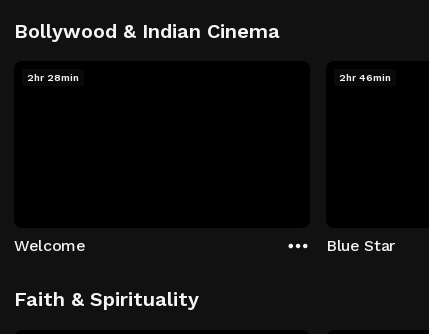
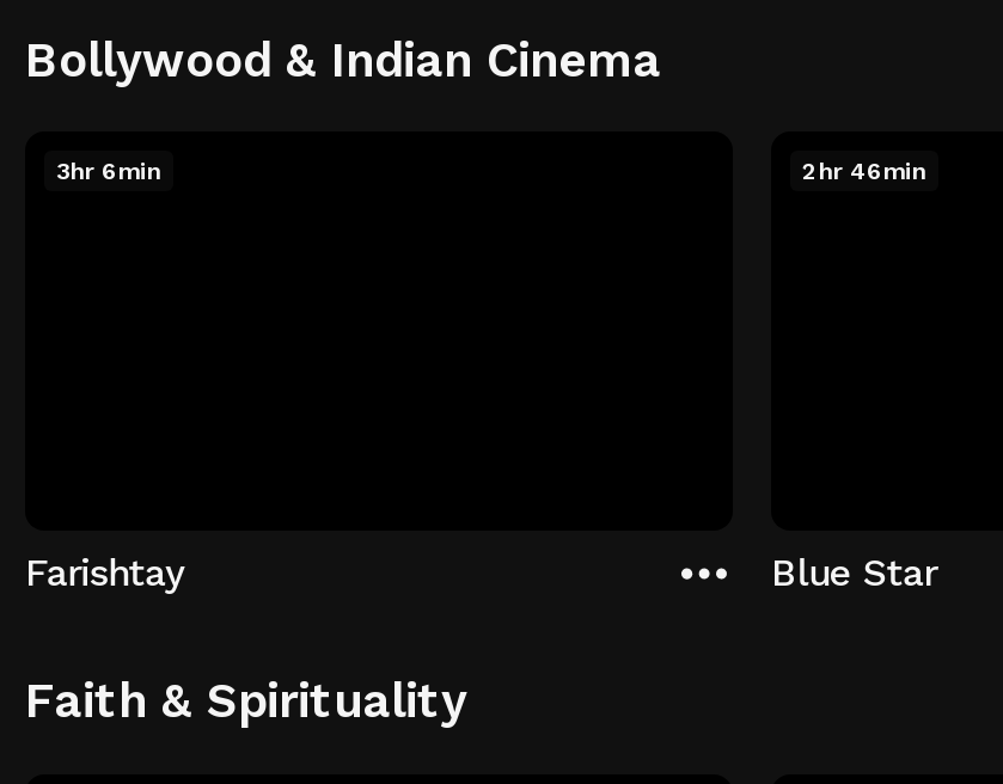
- 2hr 28min
+ 3hr 6min

- Welcome
+ Farishtay
